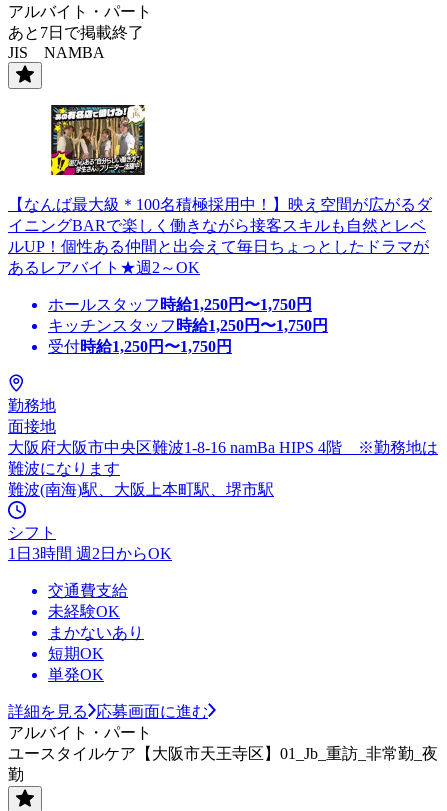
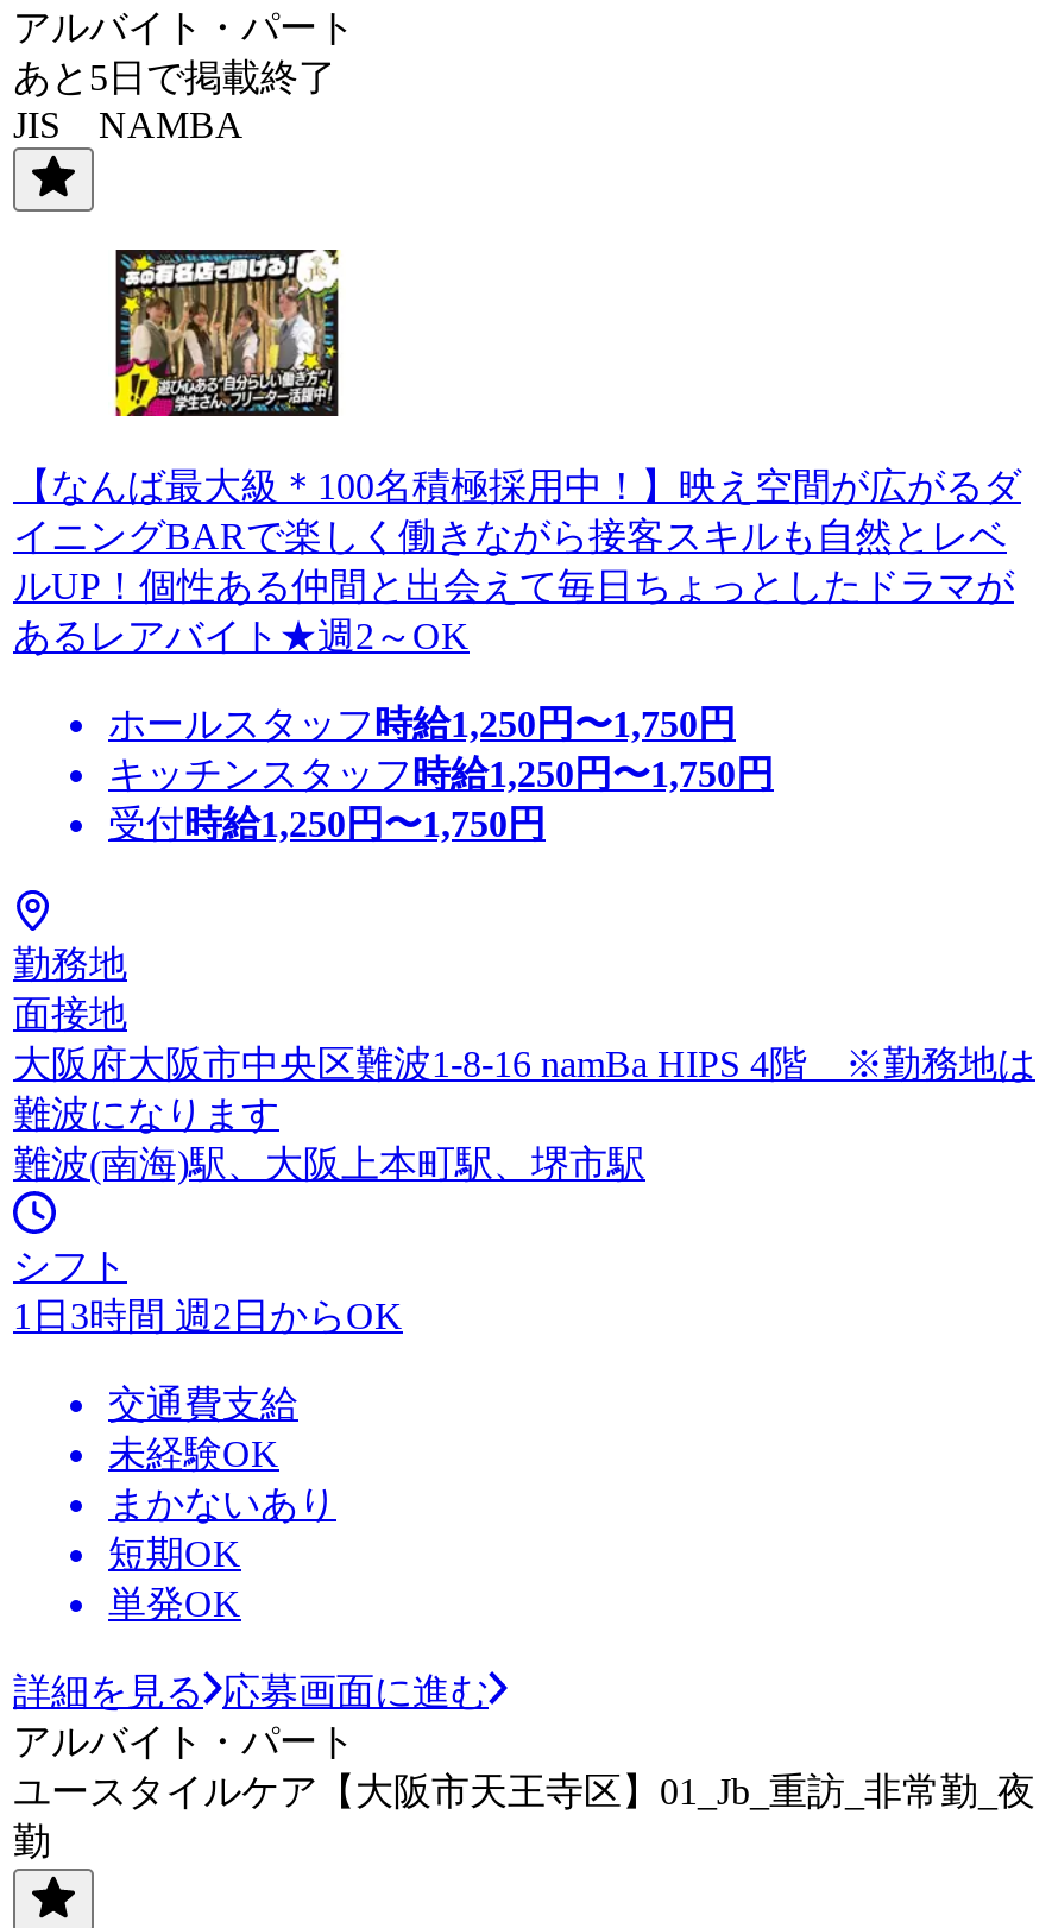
- あと7日で掲載終了
+ あと5日で掲載終了
